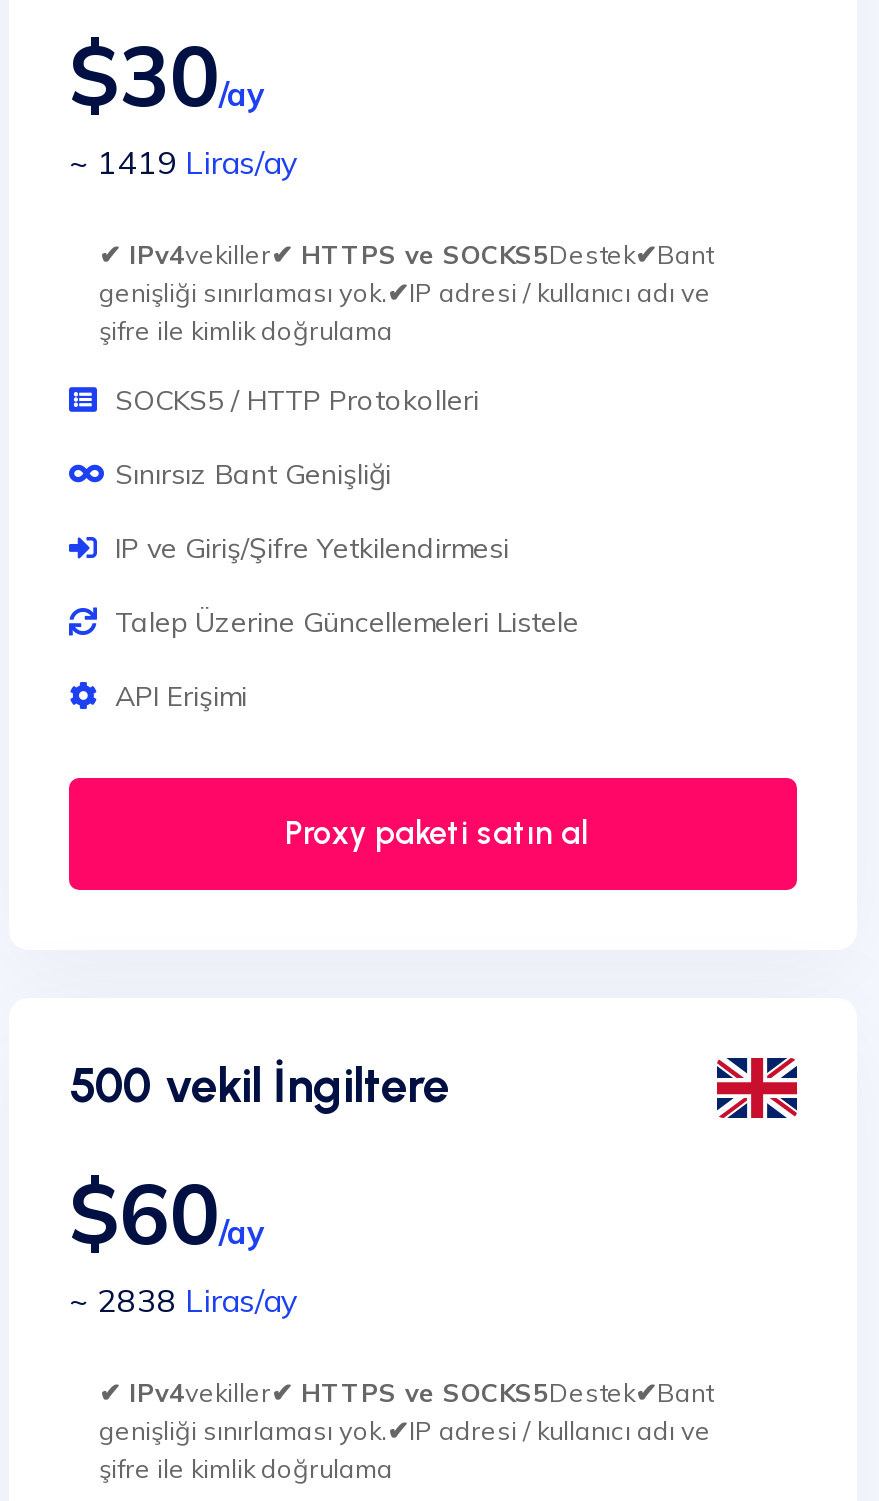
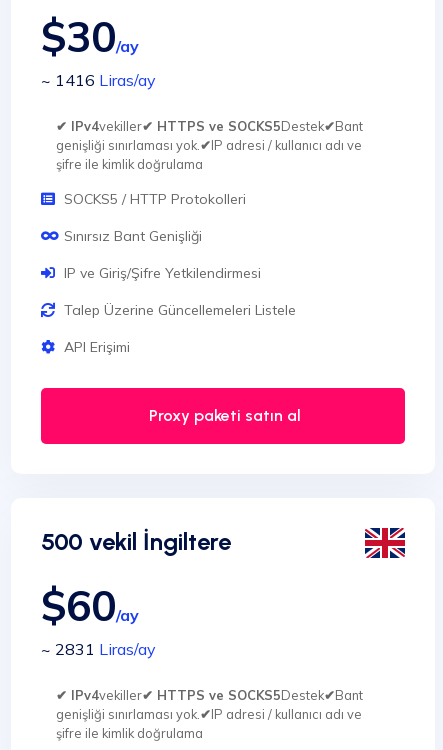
- ~ 1419 Liras/ay
+ ~ 1416 Liras/ay

- ~ 2838 Liras/ay
+ ~ 2831 Liras/ay
